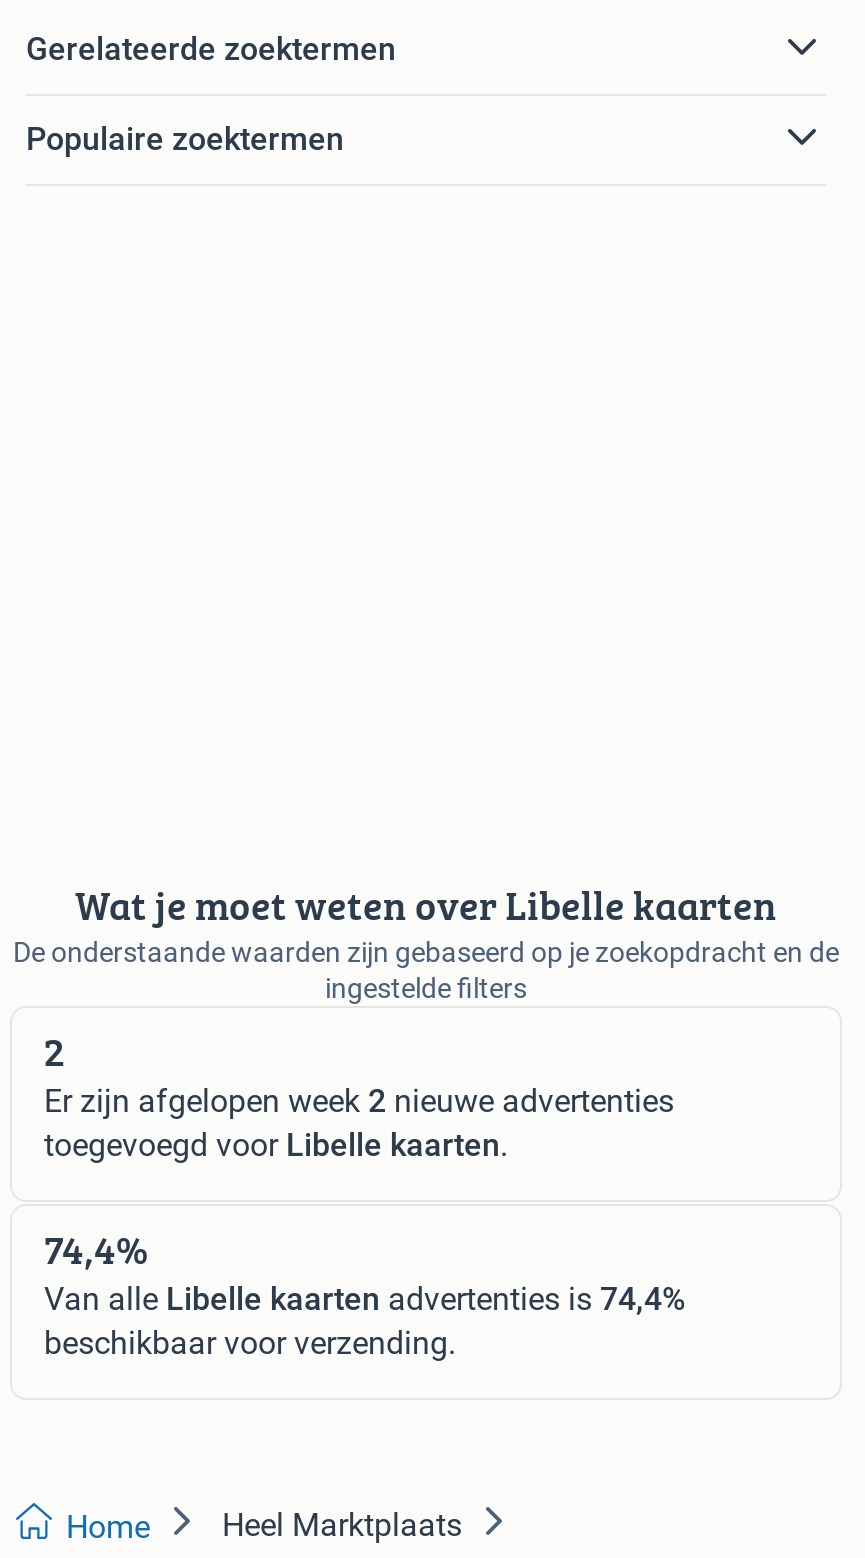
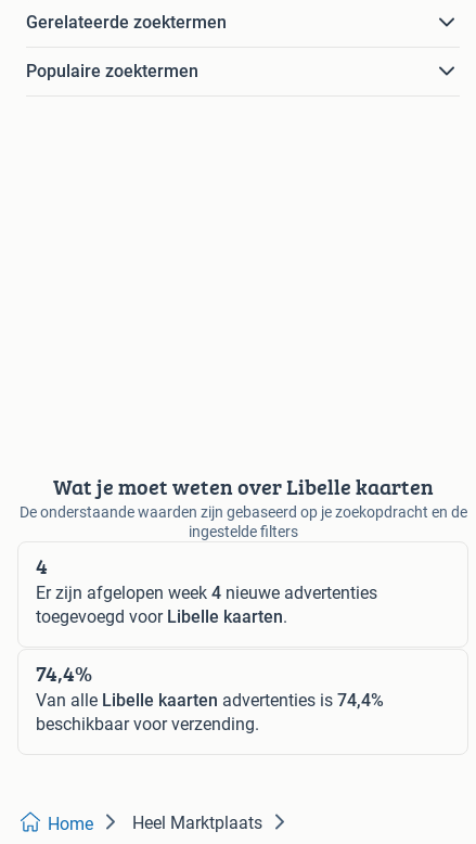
- 2
+ 4

- Er zijn afgelopen week 2 nieuwe advertenties
+ Er zijn afgelopen week 4 nieuwe advertenties
